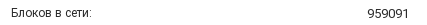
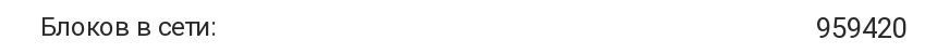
- 959091
+ 959420
